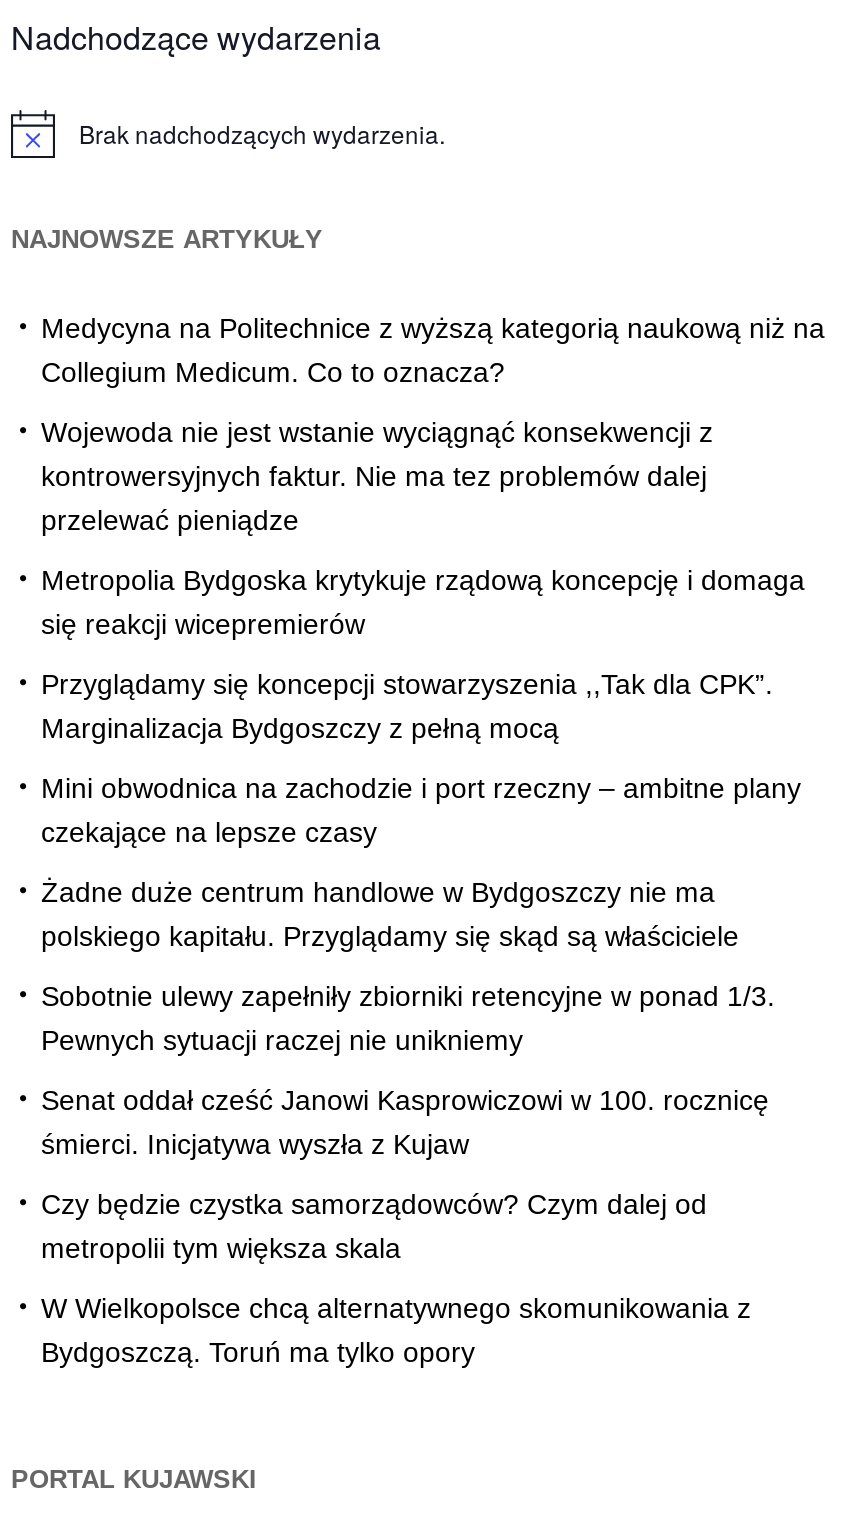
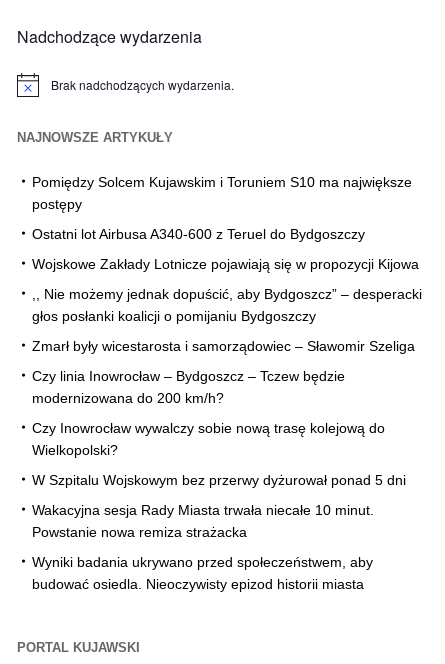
- Medycyna na Politechnice z wyższą kategorią naukową niż na
- Collegium Medicum. Co to oznacza?
+ Pomiędzy Solcem Kujawskim i Toruniem S10 ma największe
+ postępy

- Wojewoda nie jest wstanie wyciągnąć konsekwencji z
- kontrowersyjnych faktur. Nie ma tez problemów dalej
- przelewać pieniądze
+ Ostatni lot Airbusa A340-600 z Teruel do Bydgoszczy

- Metropolia Bydgoska krytykuje rządową koncepcję i domaga
- się reakcji wicepremierów
+ Wojskowe Zakłady Lotnicze pojawiają się w propozycji Kijowa

- Przyglądamy się koncepcji stowarzyszenia ,,Tak dla CPK”.
- Marginalizacja Bydgoszczy z pełną mocą
+ ,, Nie możemy jednak dopuścić, aby Bydgoszcz” – desperacki
+ głos posłanki koalicji o pomijaniu Bydgoszczy

- Mini obwodnica na zachodzie i port rzeczny – ambitne plany
- czekające na lepsze czasy
+ Zmarł były wicestarosta i samorządowiec – Sławomir Szeliga

- Żadne duże centrum handlowe w Bydgoszczy nie ma
- polskiego kapitału. Przyglądamy się skąd są właściciele
+ Czy linia Inowrocław – Bydgoszcz – Tczew będzie
+ modernizowana do 200 km/h?

- Sobotnie ulewy zapełniły zbiorniki retencyjne w ponad 1/3.
- Pewnych sytuacji raczej nie unikniemy
+ Czy Inowrocław wywalczy sobie nową trasę kolejową do
+ Wielkopolski?

- Senat oddał cześć Janowi Kasprowiczowi w 100. rocznicę
- śmierci. Inicjatywa wyszła z Kujaw
+ W Szpitalu Wojskowym bez przerwy dyżurował ponad 5 dni

- Czy będzie czystka samorządowców? Czym dalej od
- metropolii tym większa skala
+ Wakacyjna sesja Rady Miasta trwała niecałe 10 minut.
+ Powstanie nowa remiza strażacka

- W Wielkopolsce chcą alternatywnego skomunikowania z
- Bydgoszczą. Toruń ma tylko opory
+ Wyniki badania ukrywano przed społeczeństwem, aby
+ budować osiedla. Nieoczywisty epizod historii miasta
